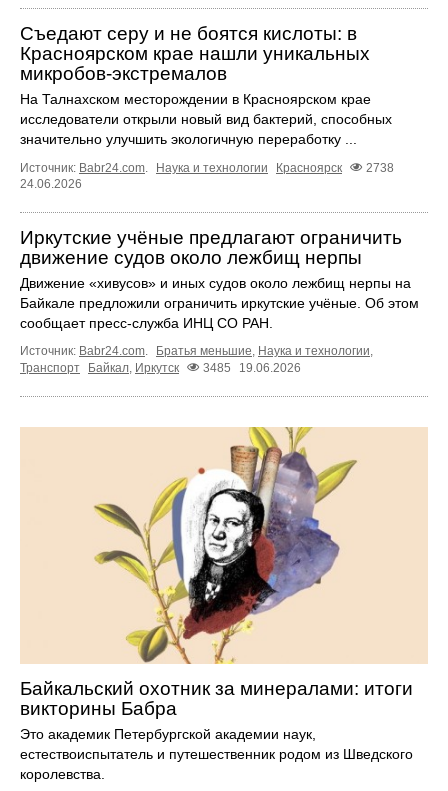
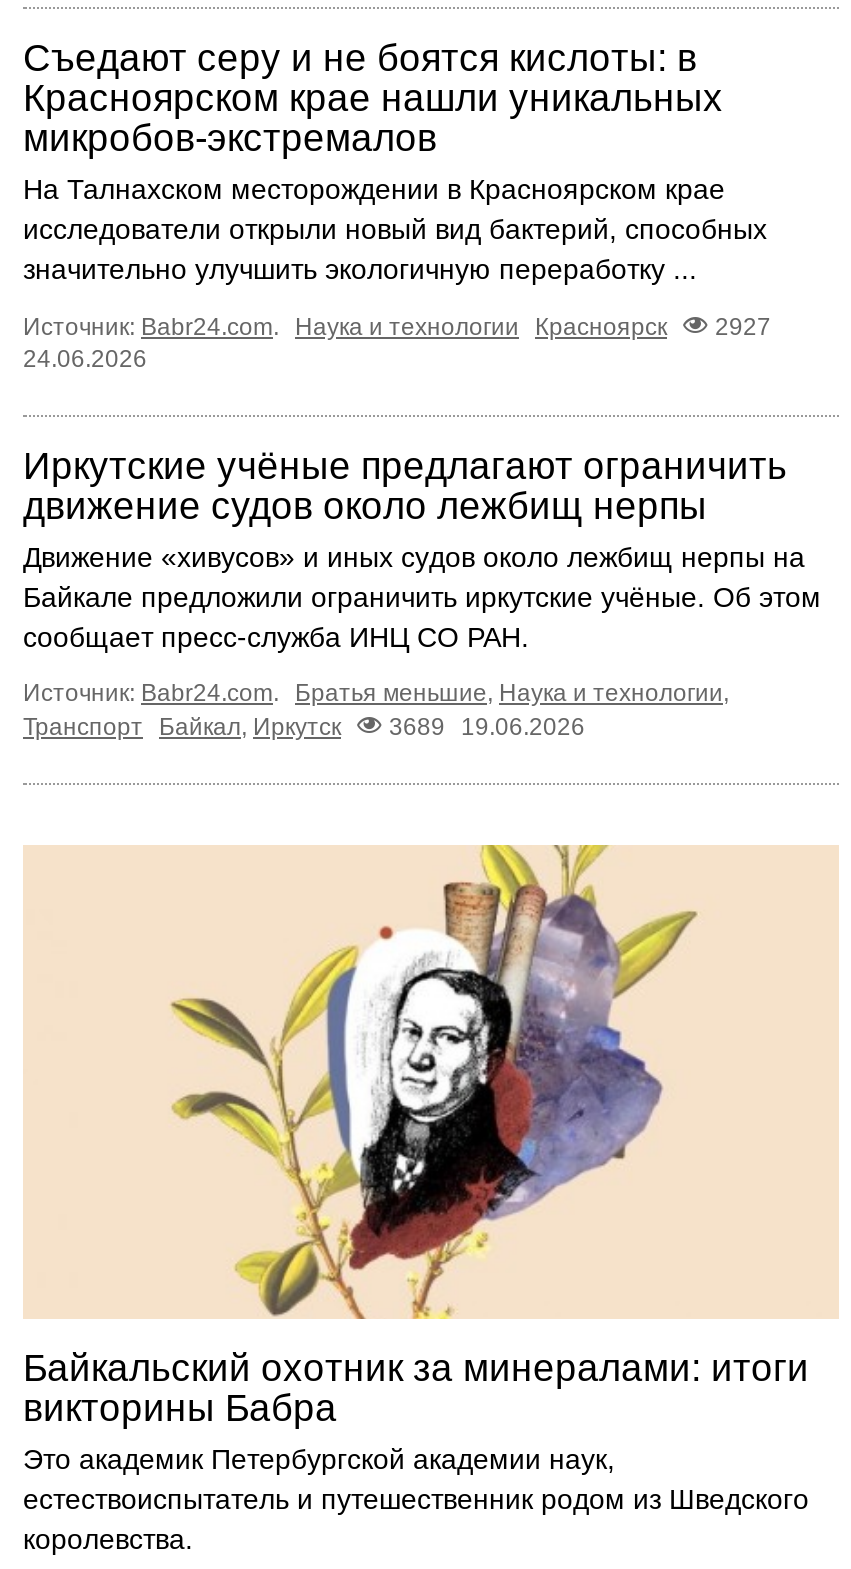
- Источник: Babr24.com. Наука и технологии Красноярск 2738
+ Источник: Babr24.com. Наука и технологии Красноярск 2927

- Транспорт Байкал, Иркутск 3485 19.06.2026
+ Транспорт Байкал, Иркутск 3689 19.06.2026
